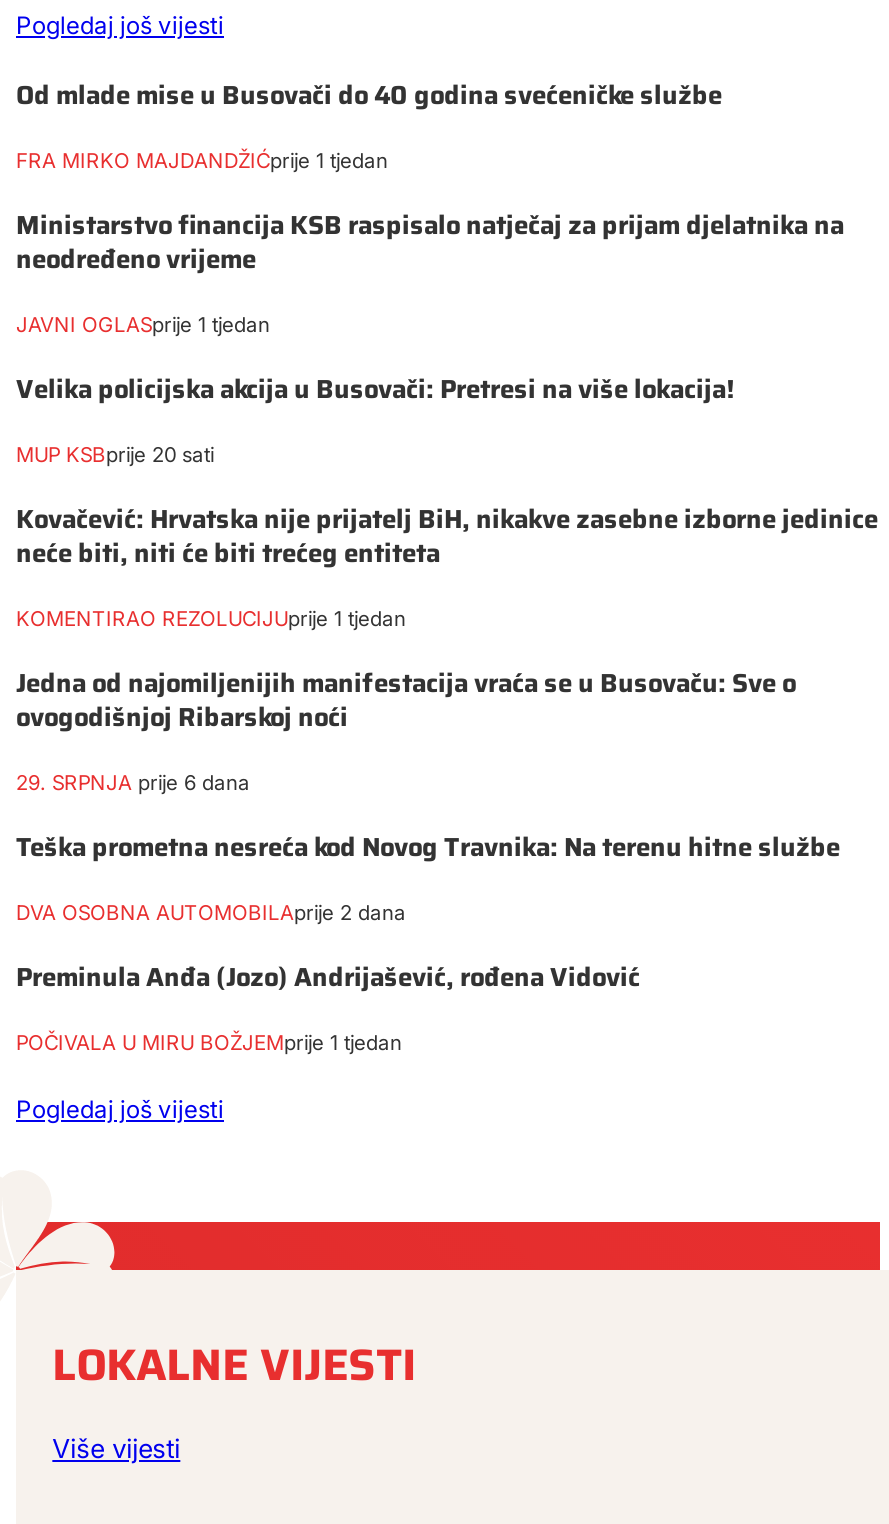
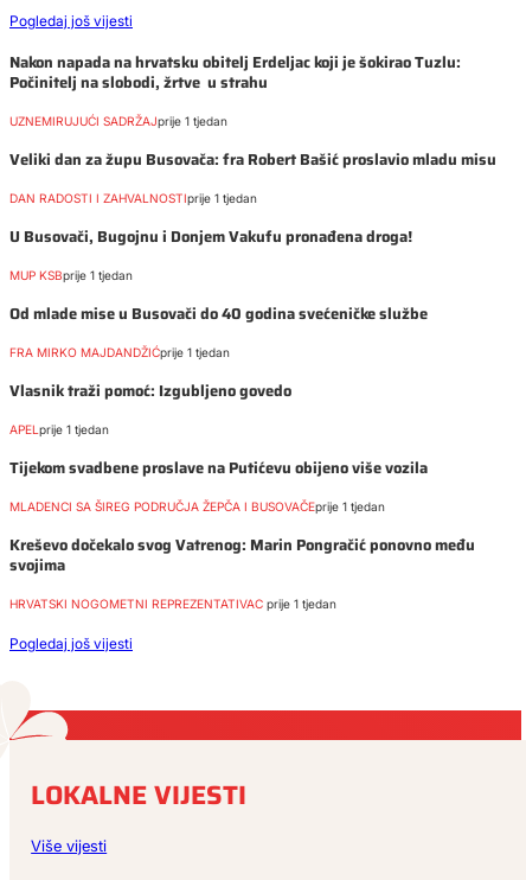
+ Nakon napada na hrvatsku obitelj Erdeljac koji je šokirao Tuzlu:
+ Počinitelj na slobodi, žrtve u strahu
+ UZNEMIRUJUĆI SADRŽAJprije 1 tjedan
+ Veliki dan za župu Busovača: fra Robert Bašić proslavio mladu misu
+ DAN RADOSTI I ZAHVALNOSTI prije 1 tjedan
+ U Busovači, Bugojnu i Donjem Vakufu pronađena droga!
+ MUP KSBprije 1 tjedan

moved down: Od mlade mise u Busovači do 40 godina svećeničke službe | FRA MIRKO MAJDANDŽIĆprije 1 tjedan

- Ministarstvo financija KSB raspisalo natječaj za prijam djelatnika na
- neodređeno vrijeme
- JAVNI OGLASprije 1 tjedan
- Velika policijska akcija u Busovači: Pretresi na više lokacija!
- MUP KSBprije 20 sati
- Kovačević: Hrvatska nije prijatelj BiH, nikakve zasebne izborne jedinice
- neće biti, niti će biti trećeg entiteta
- KOMENTIRAO REZOLUCIJU prije 1 tjedan
- Jedna od najomiljenijih manifestacija vraća se u Busovaču: Sve o
- ovogodišnjoj Ribarskoj noći
- 29. SRPNJA prije 6 dana
- Teška prometna nesreća kod Novog Travnika: Na terenu hitne službe
- DVA OSOBNA AUTOMOBILAprije 2 dana
- Preminula Anđa (Jozo) Andrijašević, rođena Vidović
- POČIVALA U MIRU BOŽJEMprije 1 tjedan
+ Vlasnik traži pomoć: Izgubljeno govedo
+ APELprije 1 tjedan
+ Tijekom svadbene proslave na Putićevu obijeno više vozila
+ MLADENCI SA ŠIREG PODRUČJA ŽEPČA I BUSOVAČEprije 1 tjedan
+ Kreševo dočekalo svog Vatrenog: Marin Pongračić ponovno među
+ svojima
+ HRVATSKI NOGOMETNI REPREZENTATIVAC prije 1 tjedan
